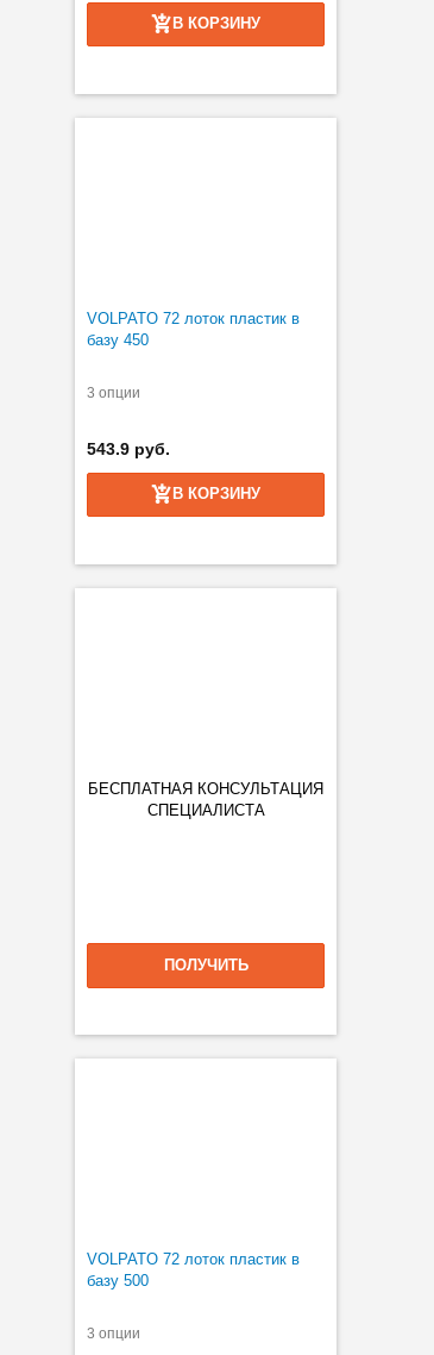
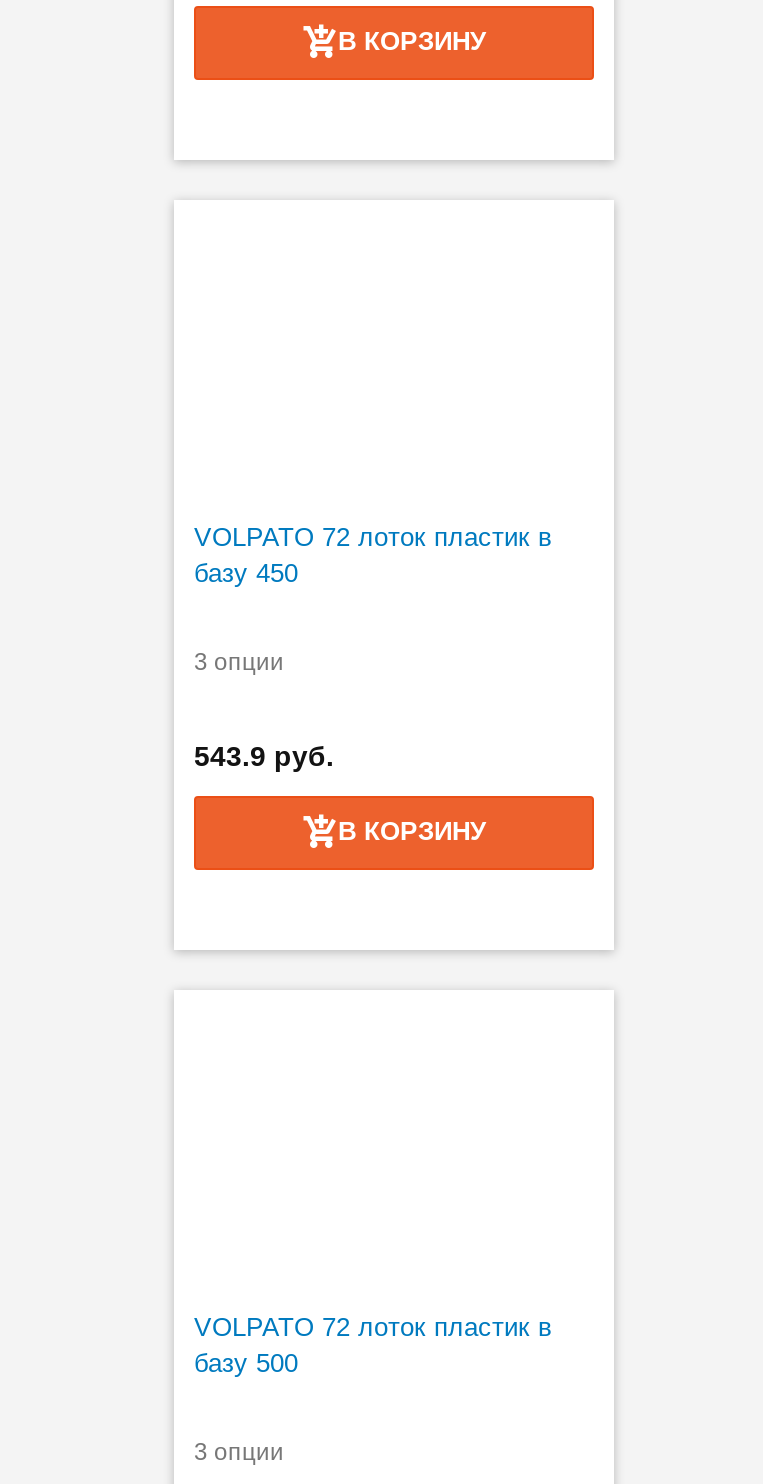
- БЕСПЛАТНАЯ КОНСУЛЬТАЦИЯ
- СПЕЦИАЛИСТА

- ПОЛУЧИТЬ
